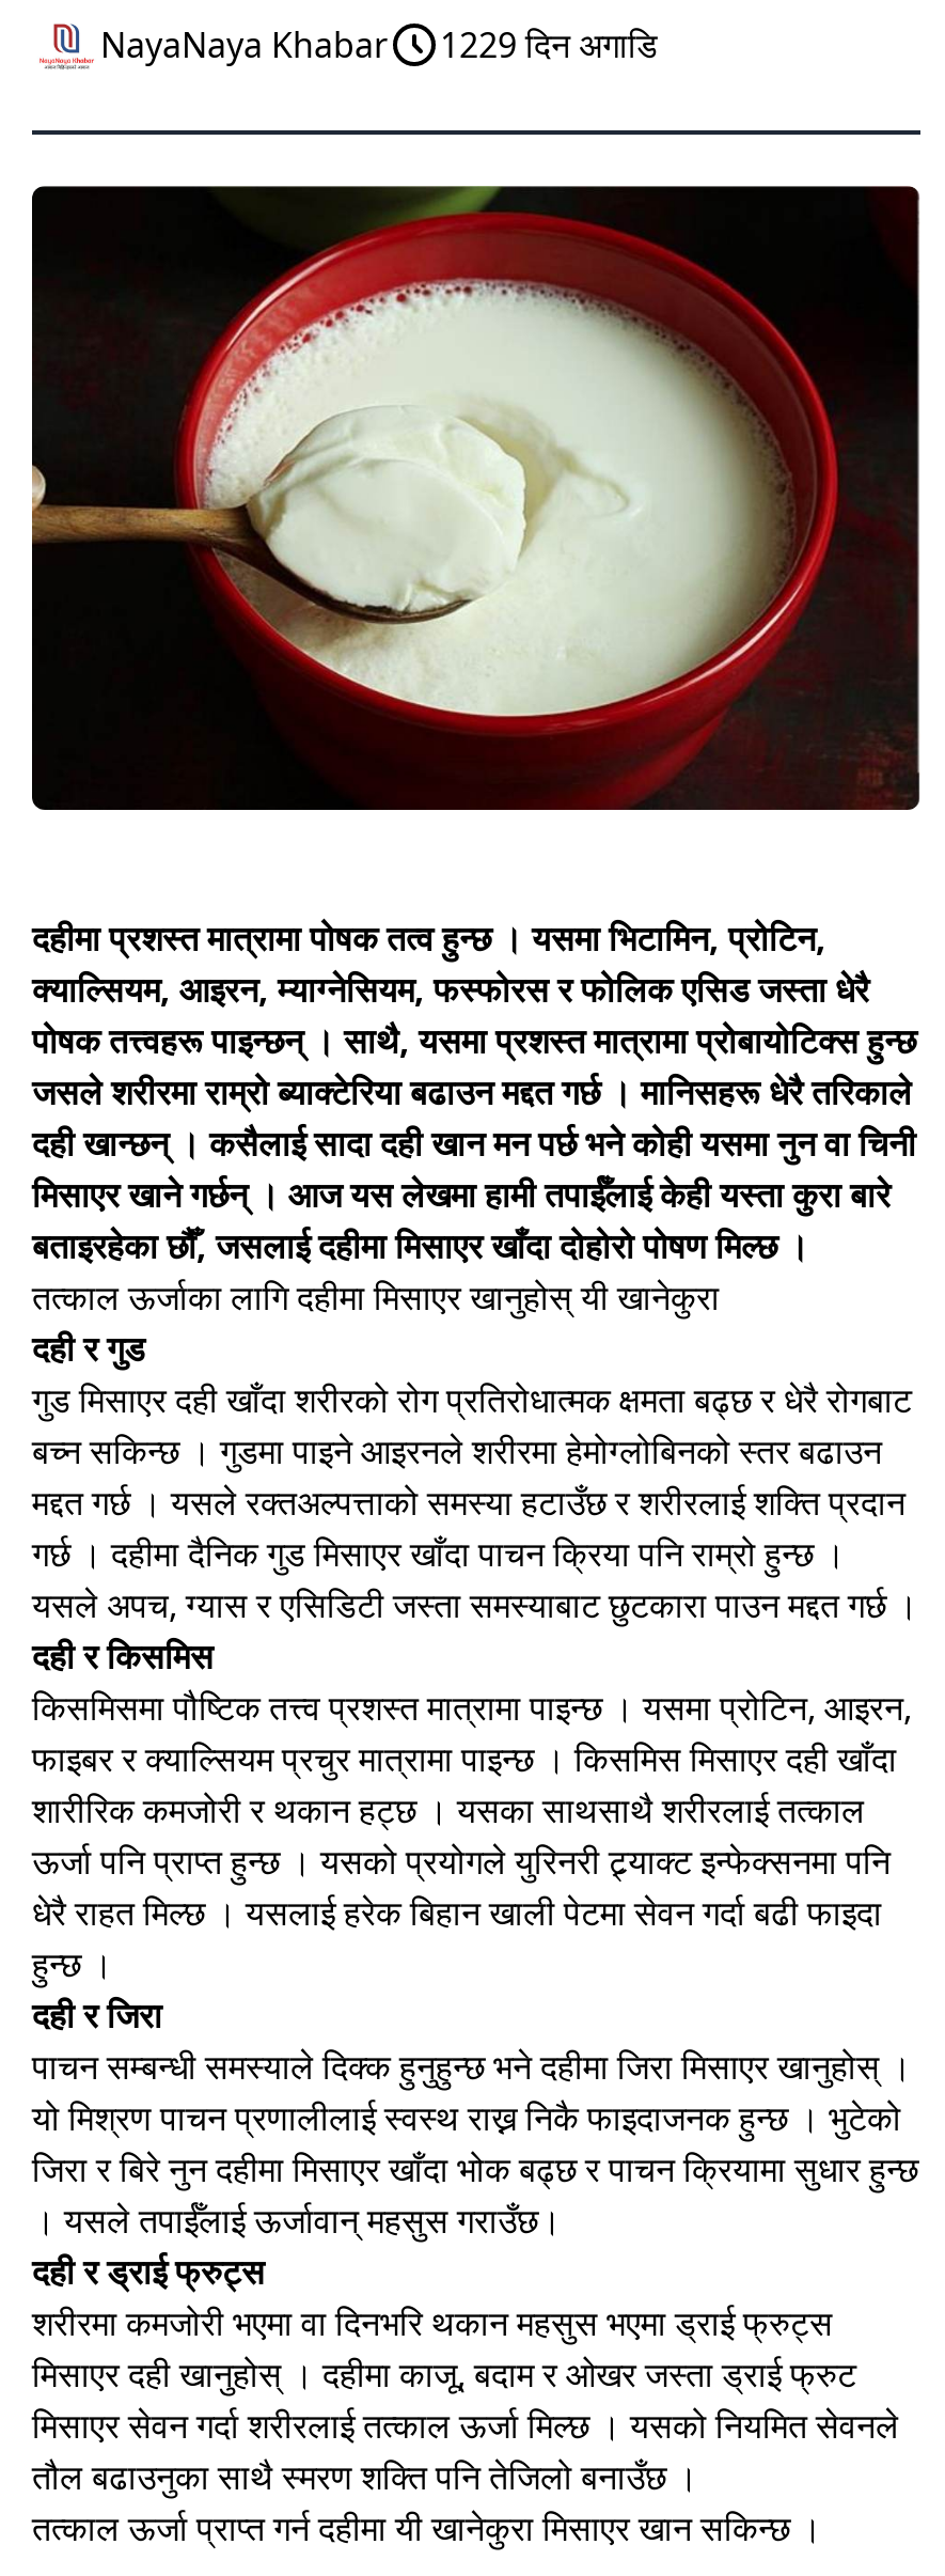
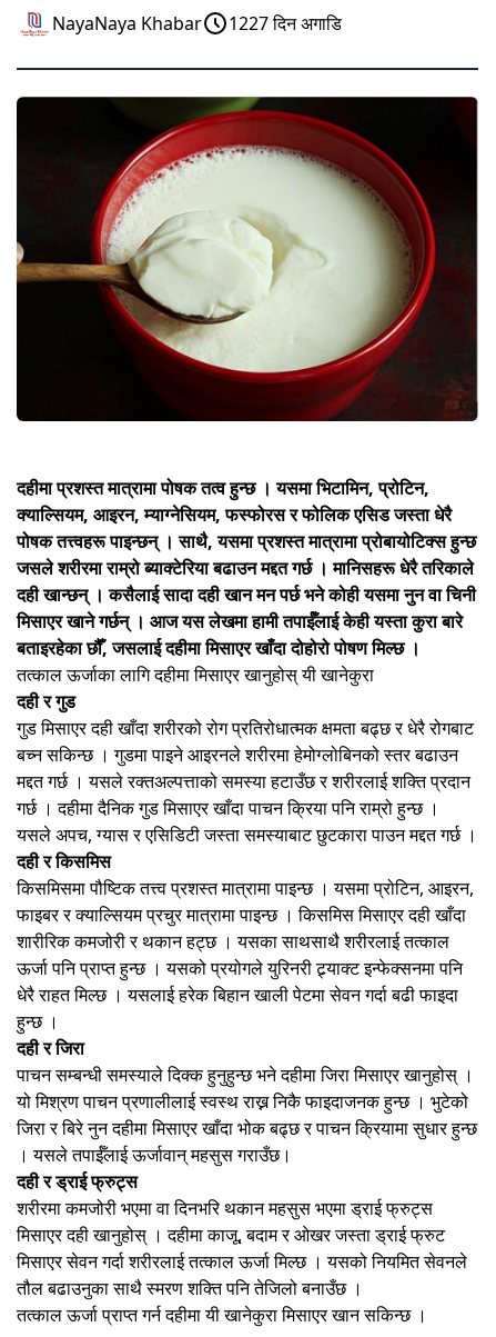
- NayaNaya Khabar 1229 दिन अगाडि
+ NayaNaya Khabar 1227 दिन अगाडि
